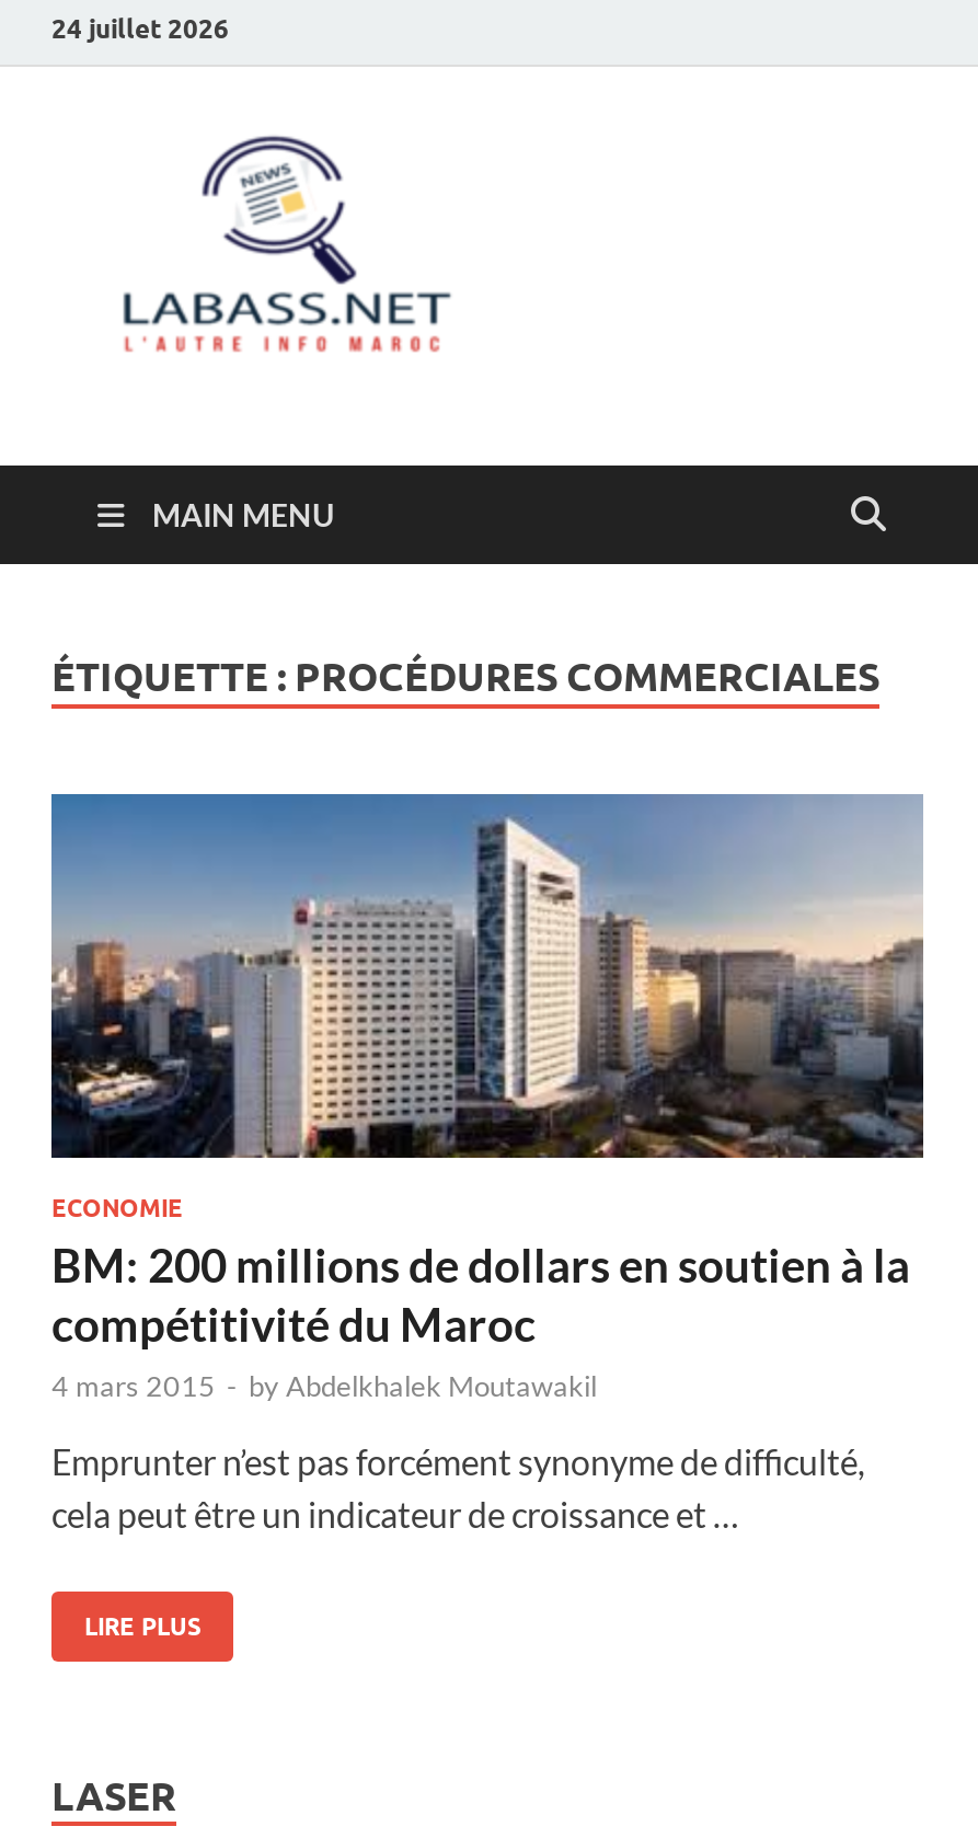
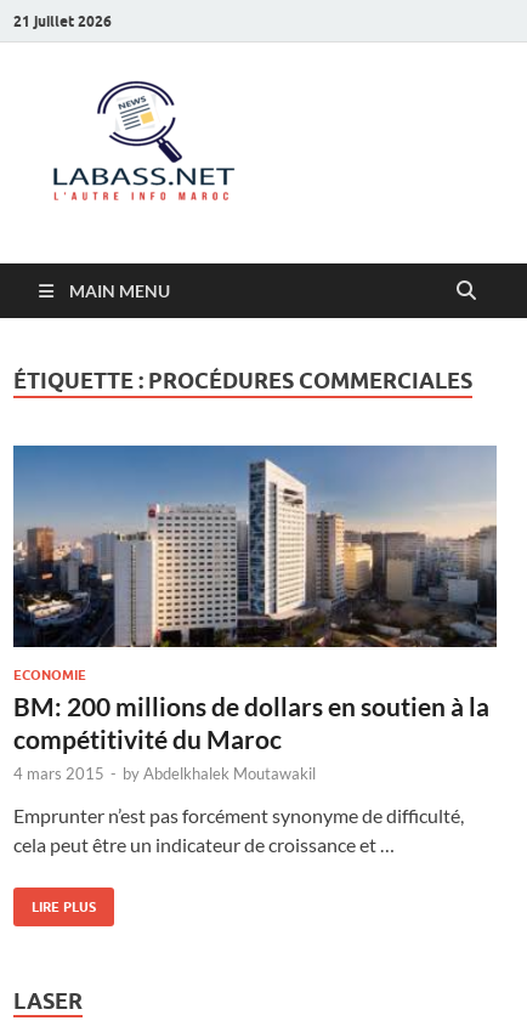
- 24 juillet 2026
+ 21 juillet 2026
